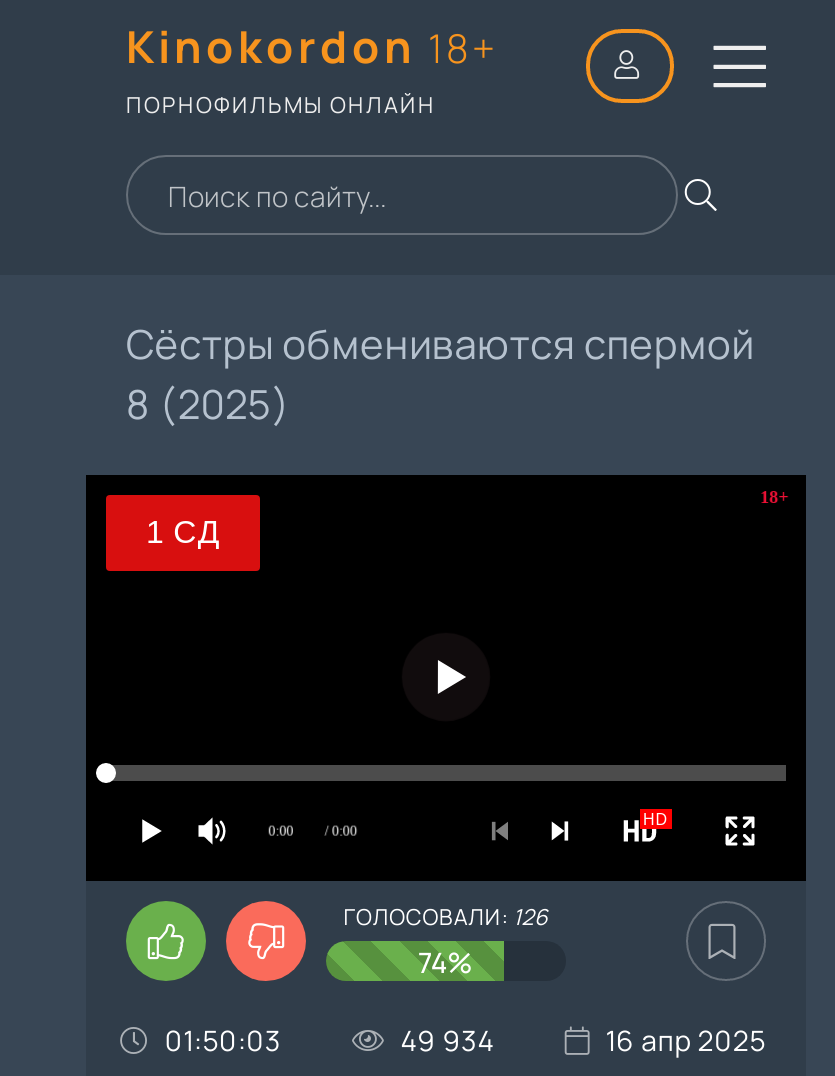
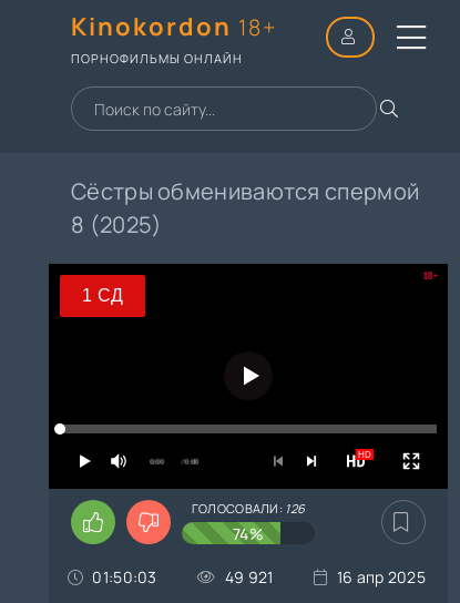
- 49 934
+ 49 921
